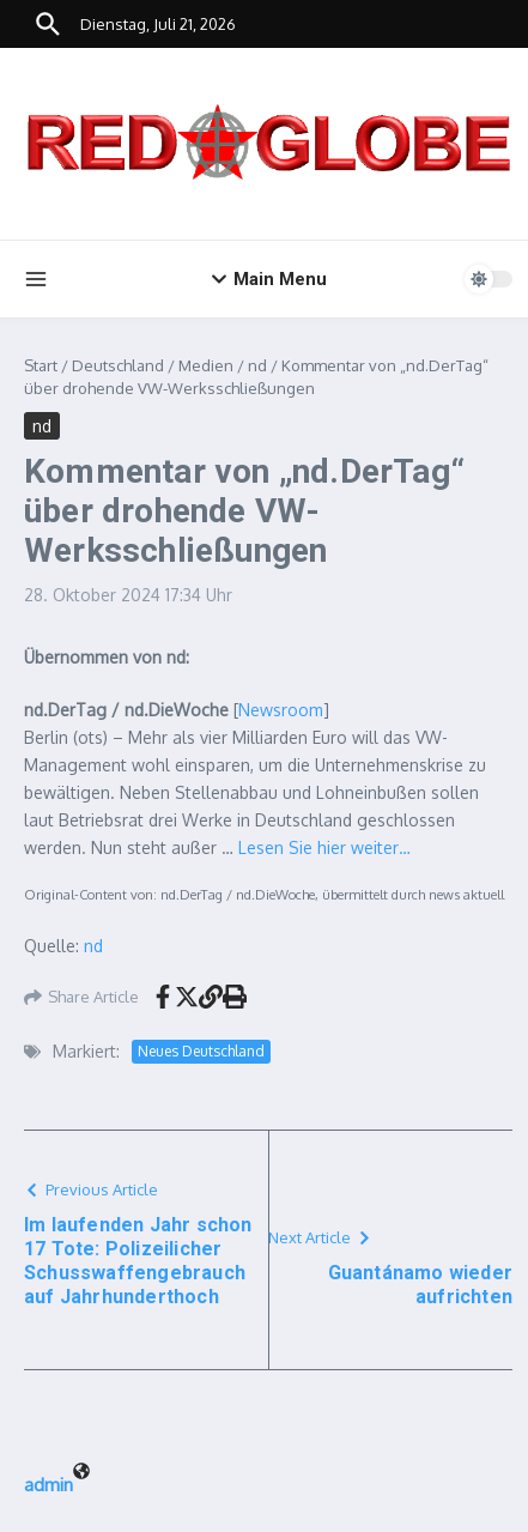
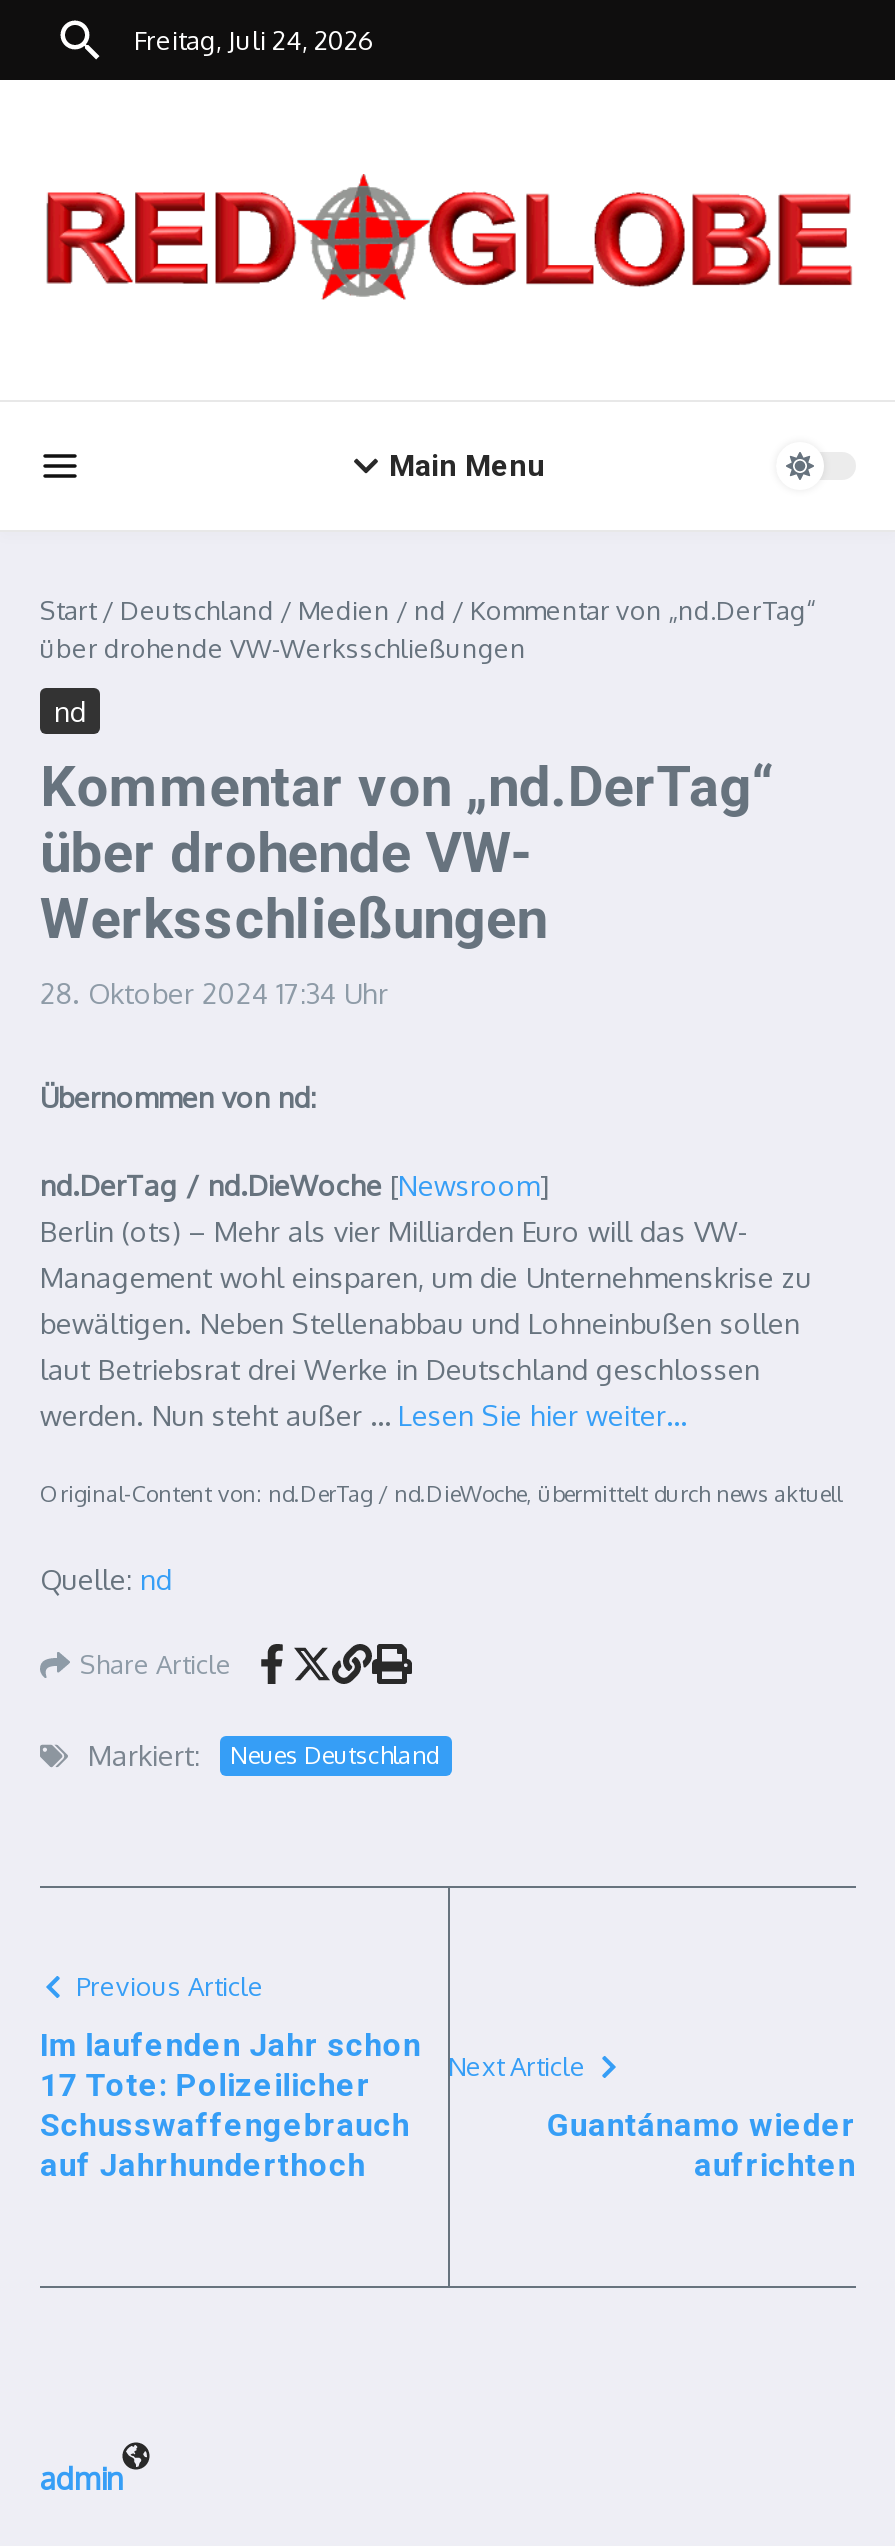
- Dienstag, Juli 21, 2026
+ Freitag, Juli 24, 2026
